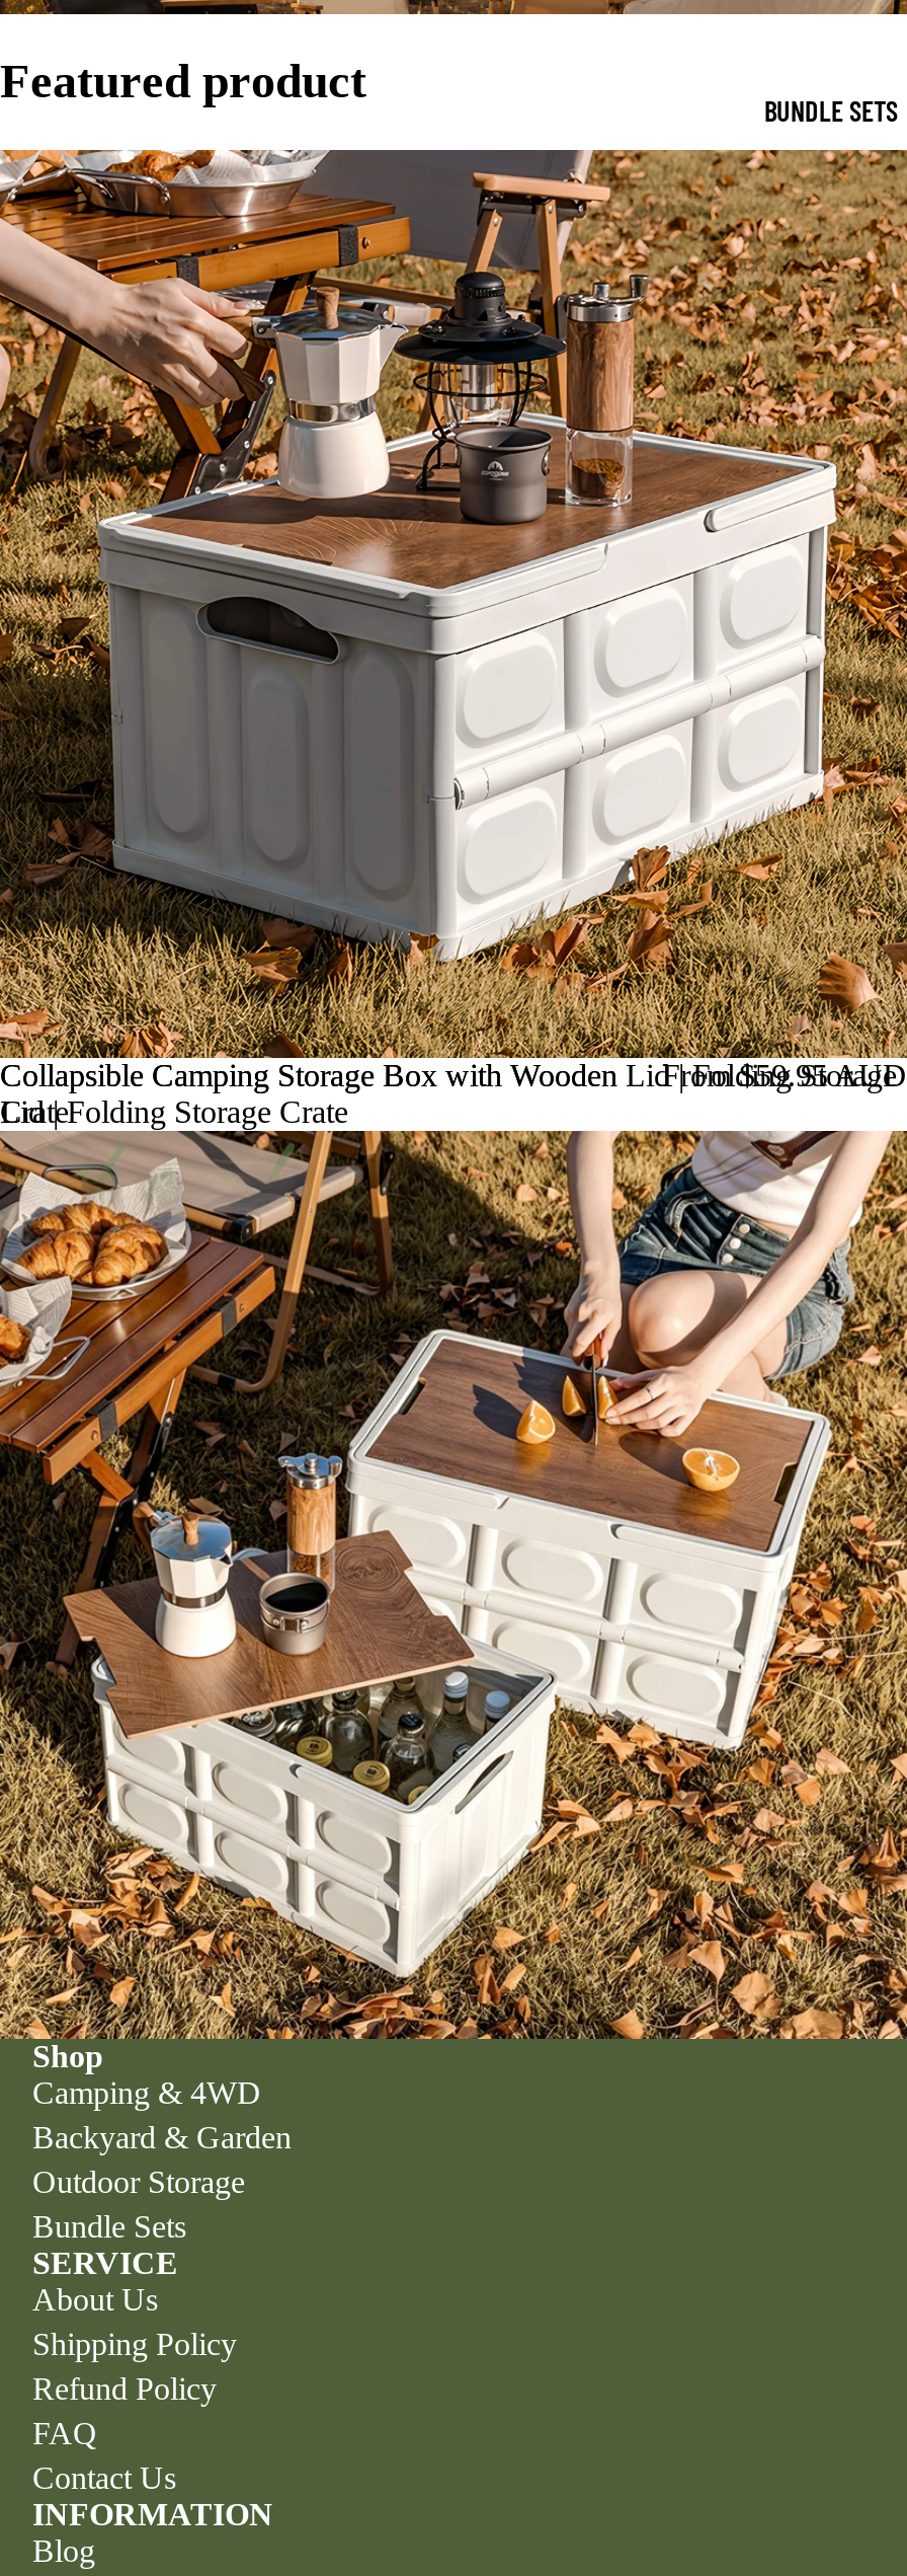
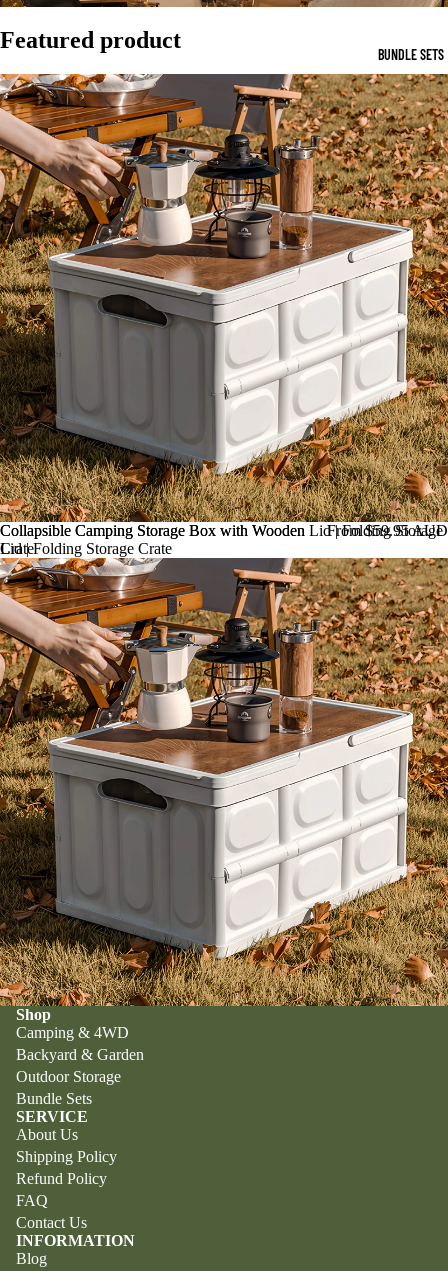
- [image]
+ [image]
